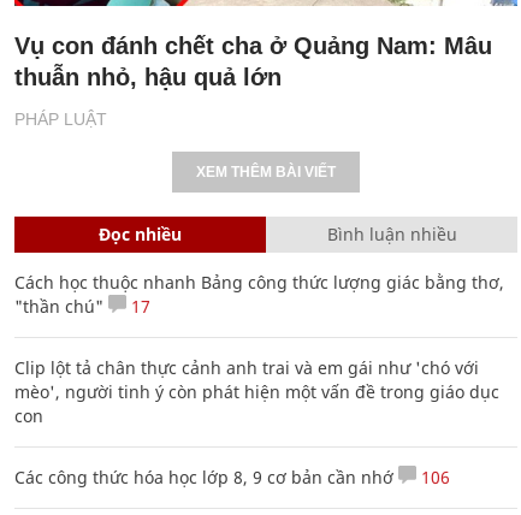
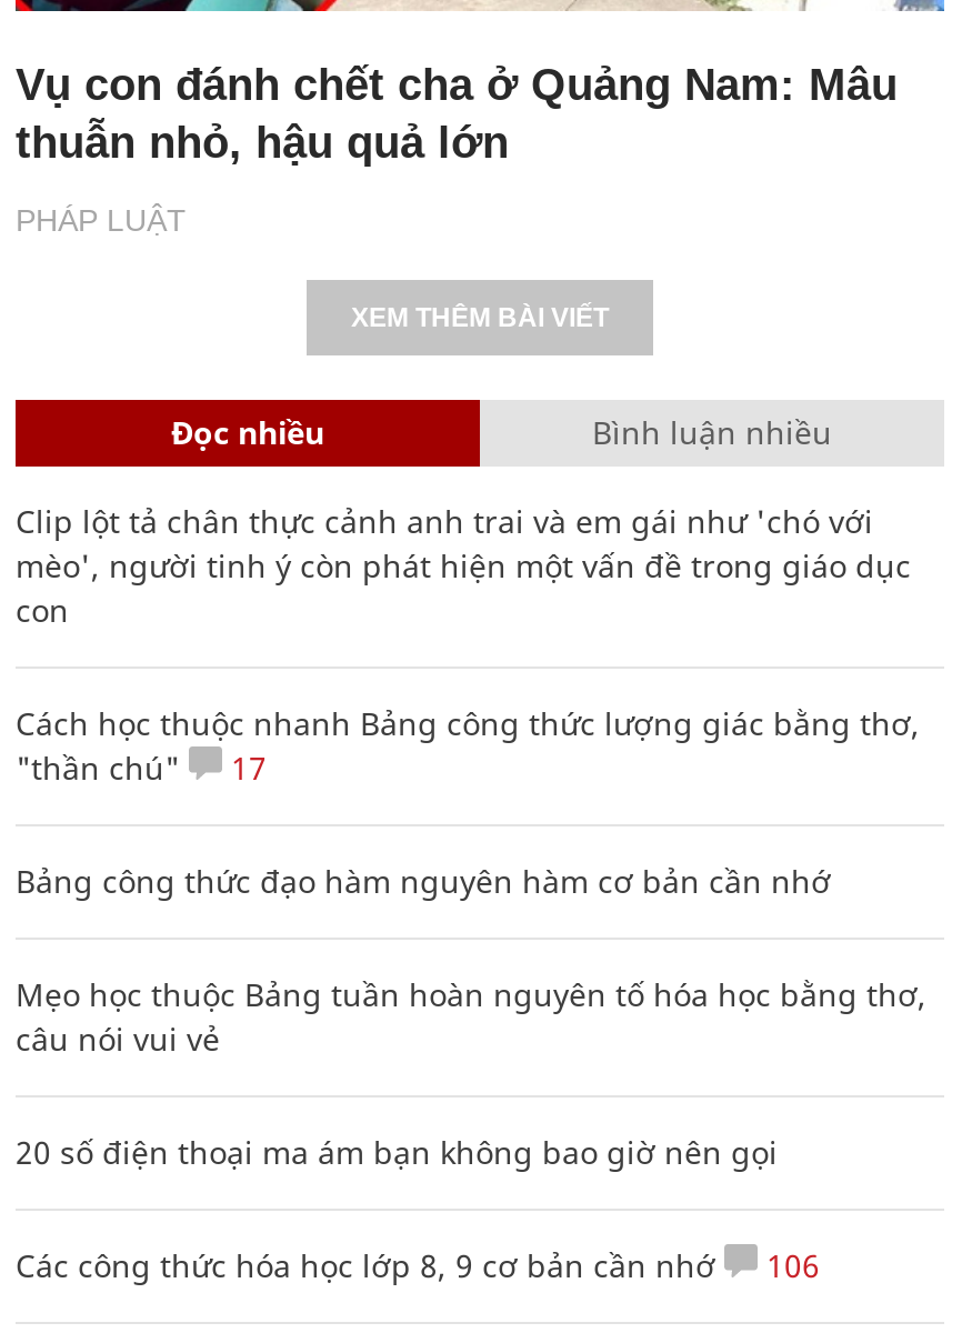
+ Bảng công thức đạo hàm nguyên hàm cơ bản cần nhớ
+ Mẹo học thuộc Bảng tuần hoàn nguyên tố hóa học bằng thơ,
+ câu nói vui vẻ
+ 20 số điện thoại ma ám bạn không bao giờ nên gọi

moved up: Clip lột tả chân thực cảnh anh trai và em gái như 'chó với | mèo', người tinh ý còn phát hiện một vấn đề trong giáo dục | con
